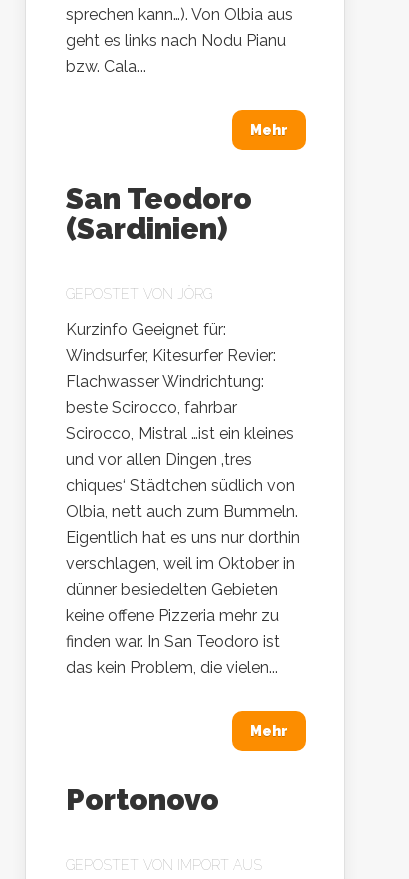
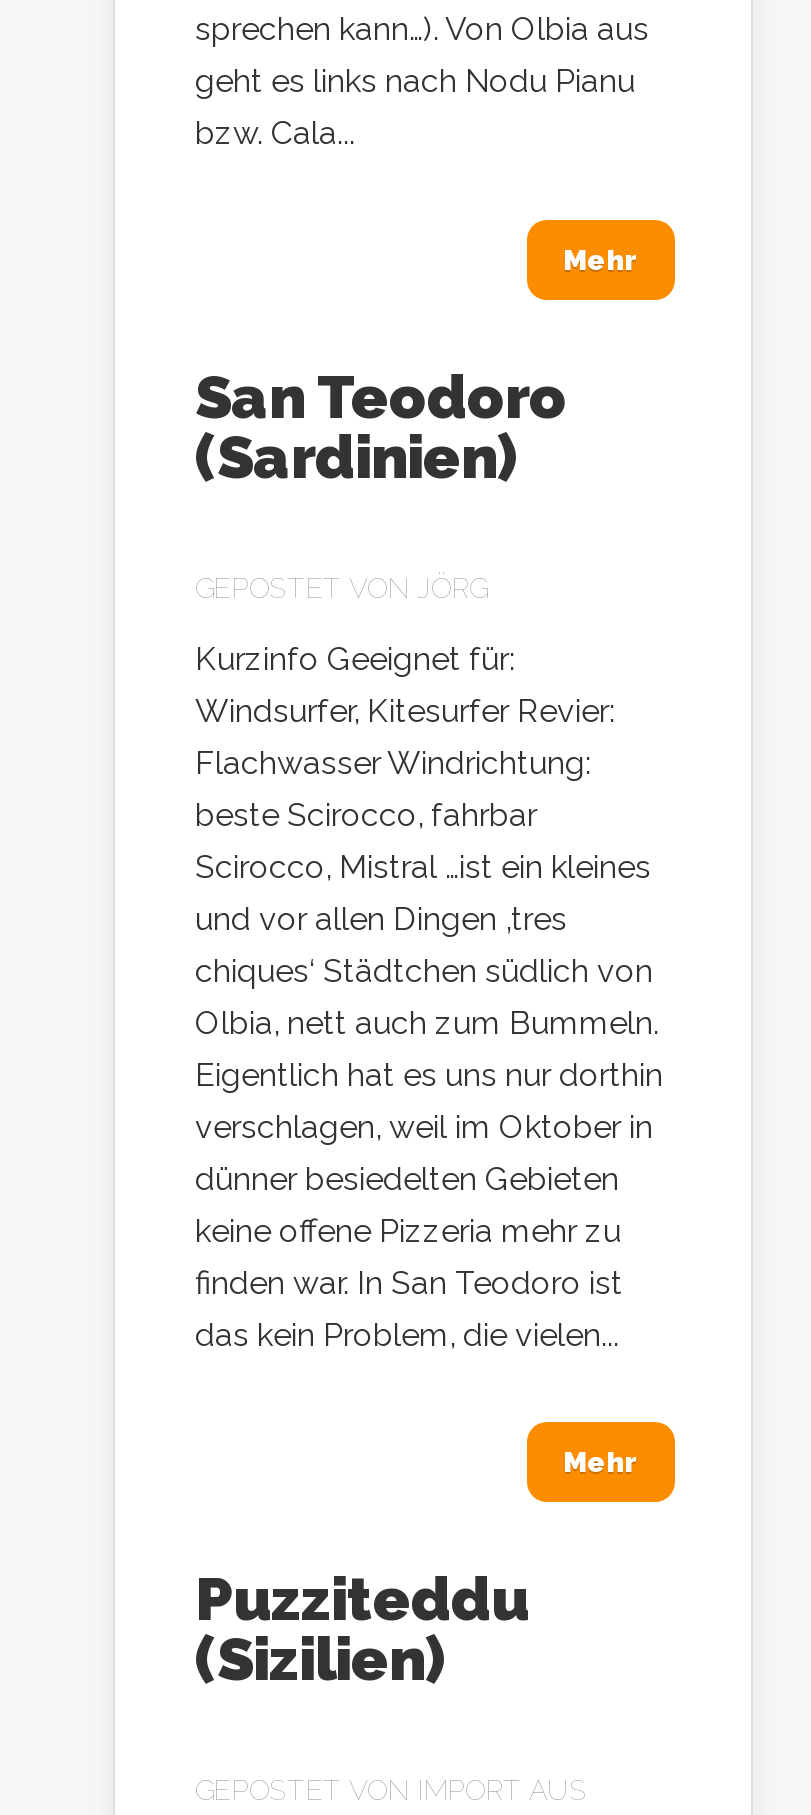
- Portonovo
+ Puzziteddu
+ (Sizilien)
